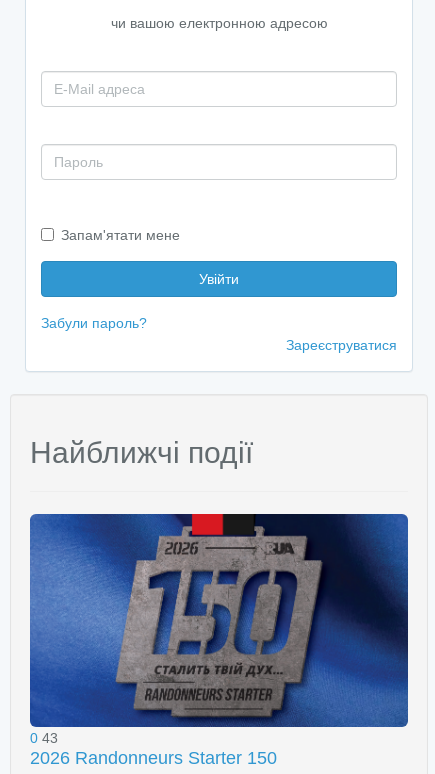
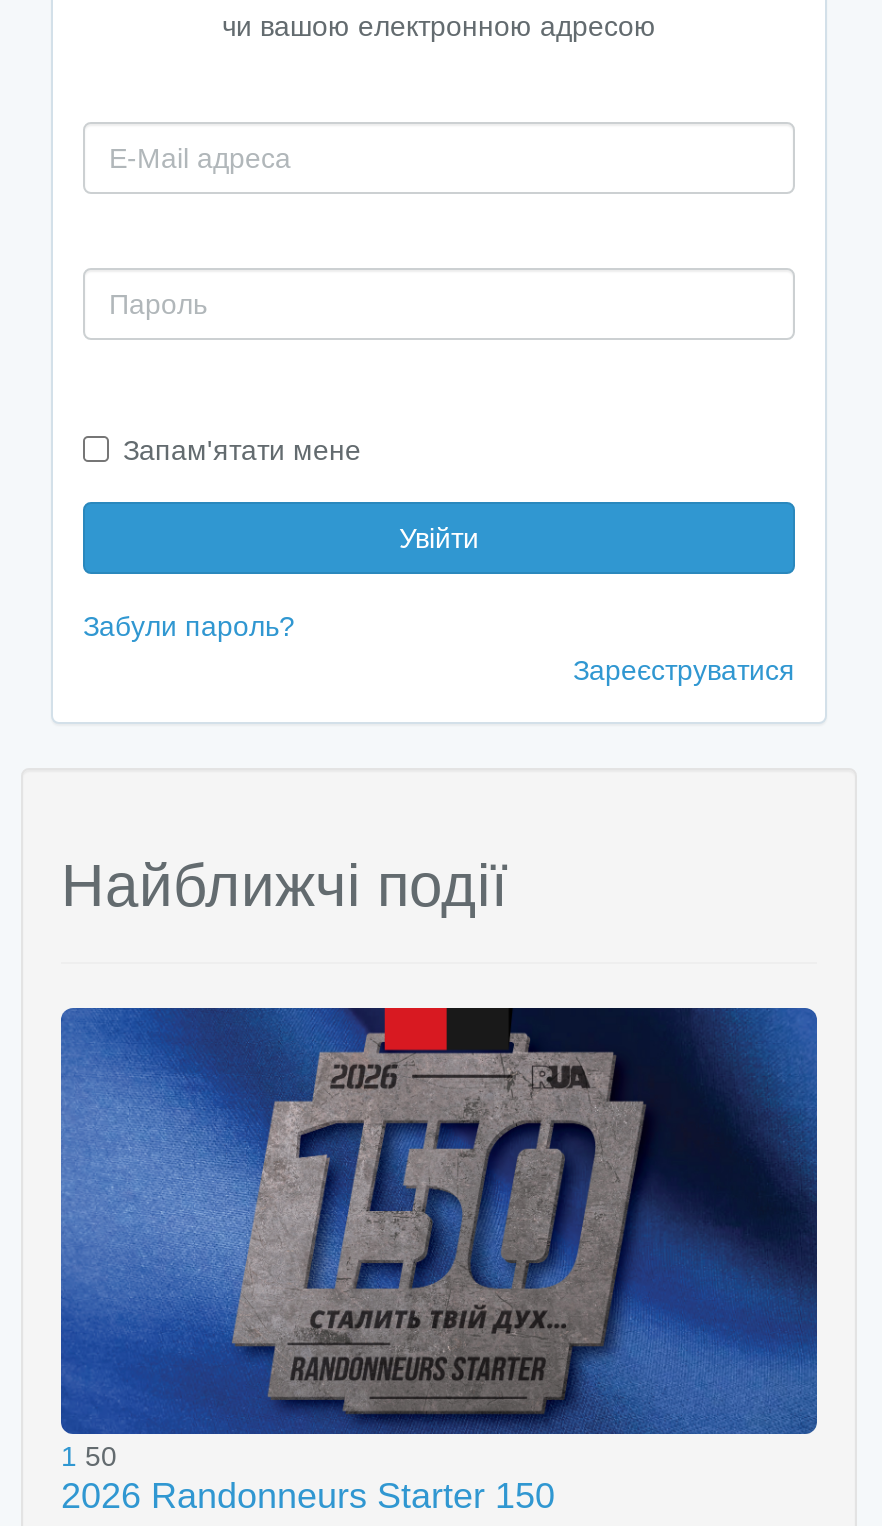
- 0 43
+ 1 50
